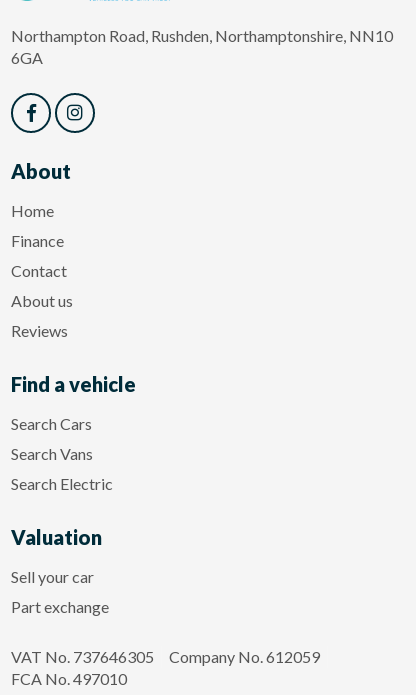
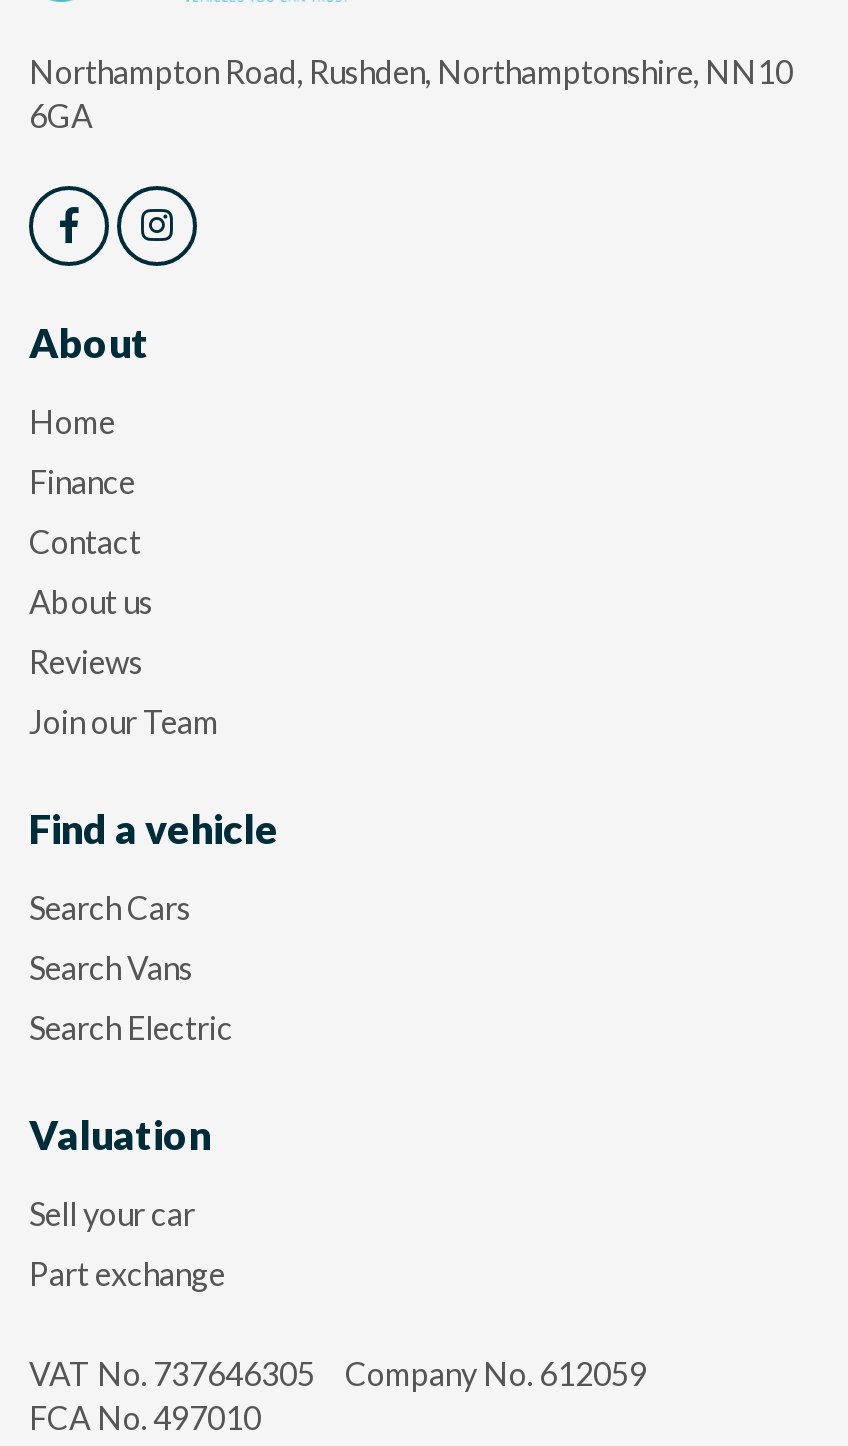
+ Join our Team
